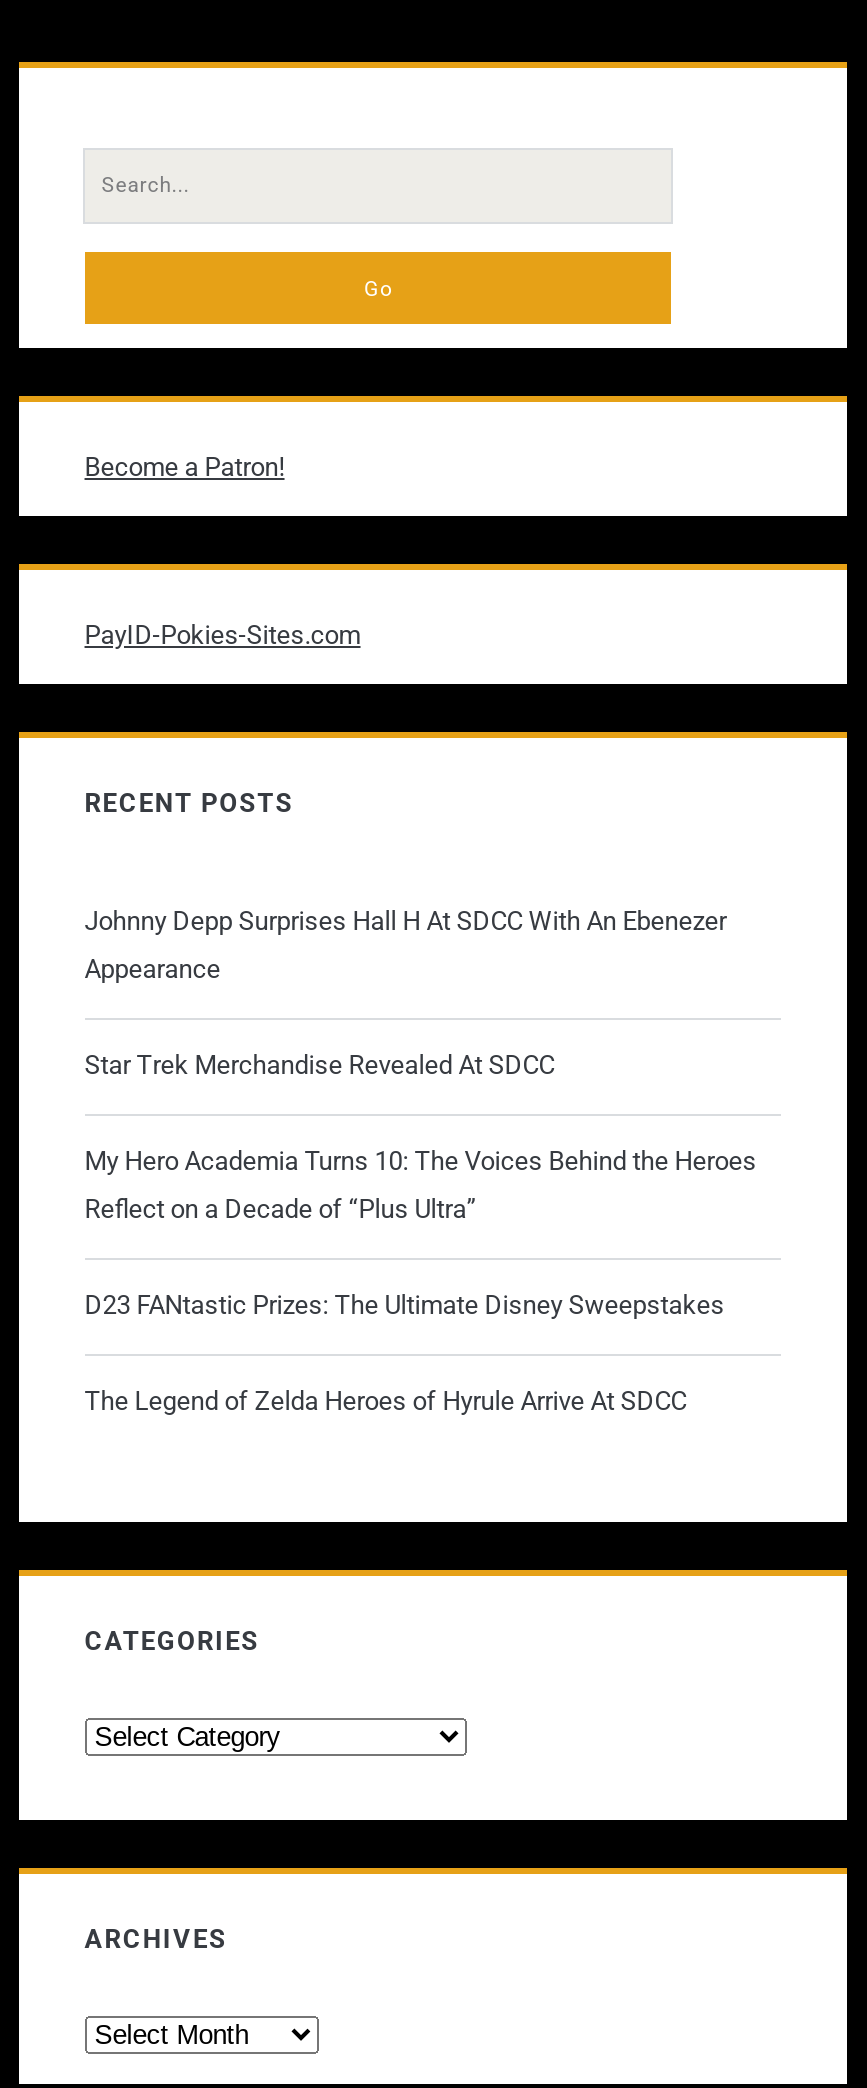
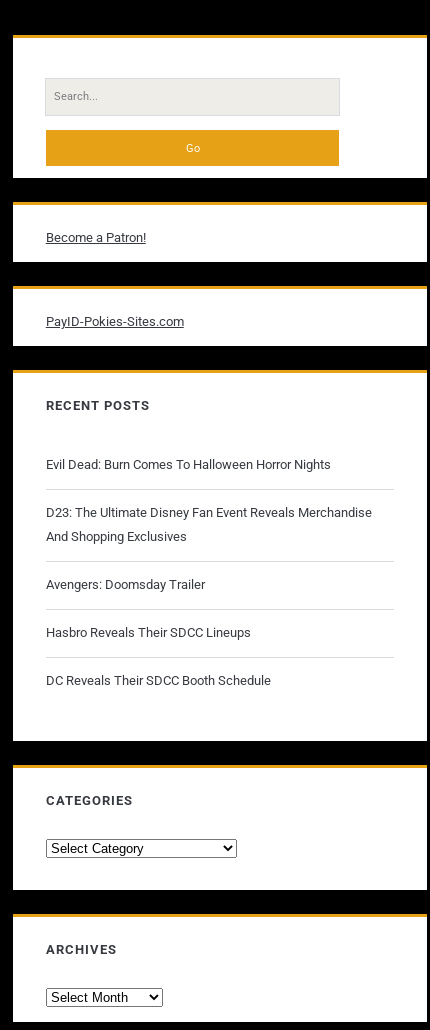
- Johnny Depp Surprises Hall H At SDCC With An Ebenezer
- Appearance
- Star Trek Merchandise Revealed At SDCC
- My Hero Academia Turns 10: The Voices Behind the Heroes
- Reflect on a Decade of “Plus Ultra”
- D23 FANtastic Prizes: The Ultimate Disney Sweepstakes
- The Legend of Zelda Heroes of Hyrule Arrive At SDCC
+ Evil Dead: Burn Comes To Halloween Horror Nights
+ D23: The Ultimate Disney Fan Event Reveals Merchandise
+ And Shopping Exclusives
+ Avengers: Doomsday Trailer
+ Hasbro Reveals Their SDCC Lineups
+ DC Reveals Their SDCC Booth Schedule
